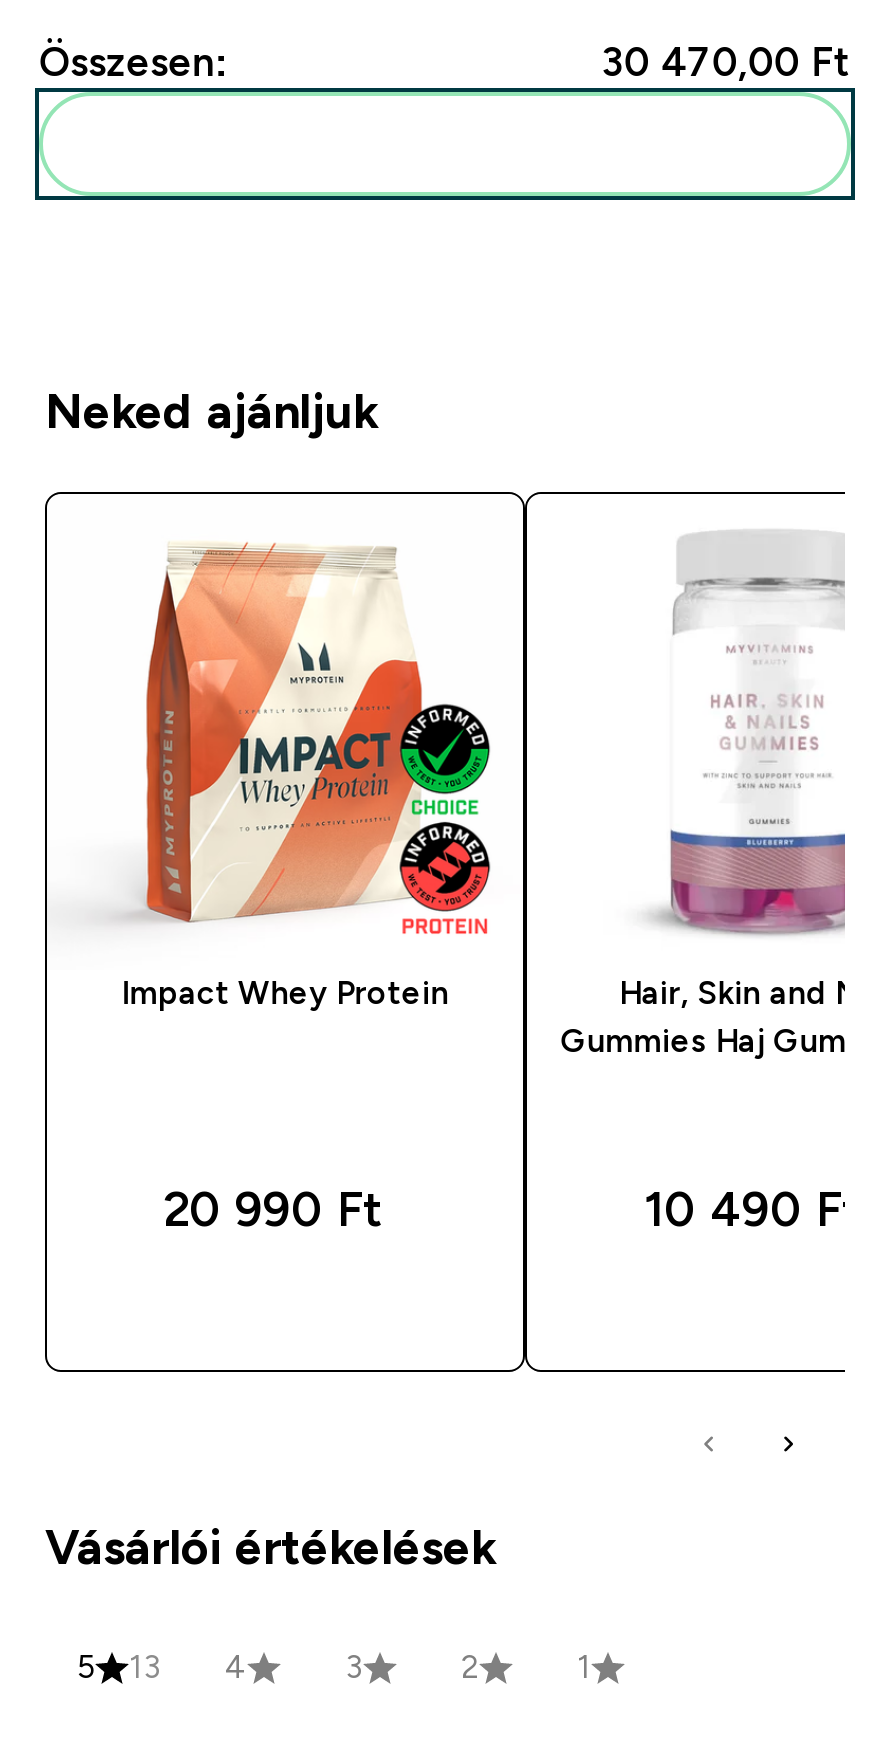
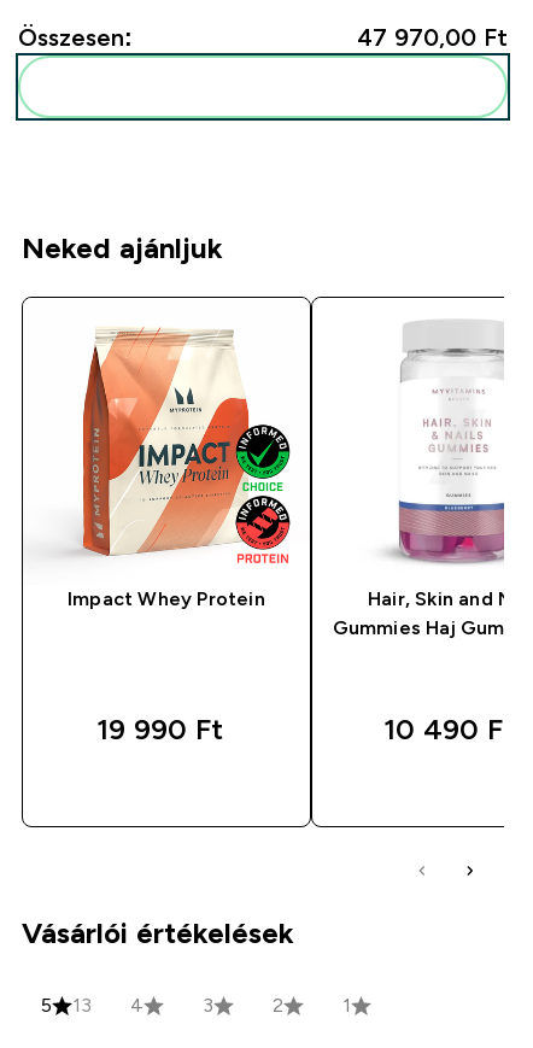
- 30 470,00 Ft
+ 47 970,00 Ft

- 20 990 Ft
+ 19 990 Ft
